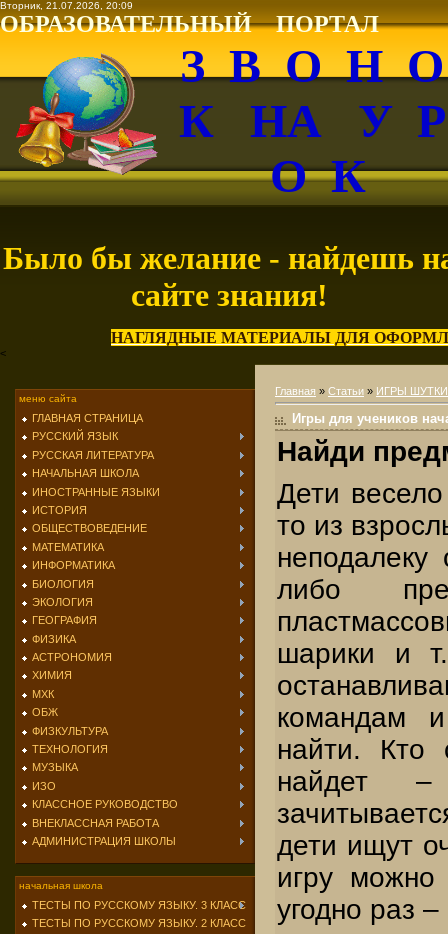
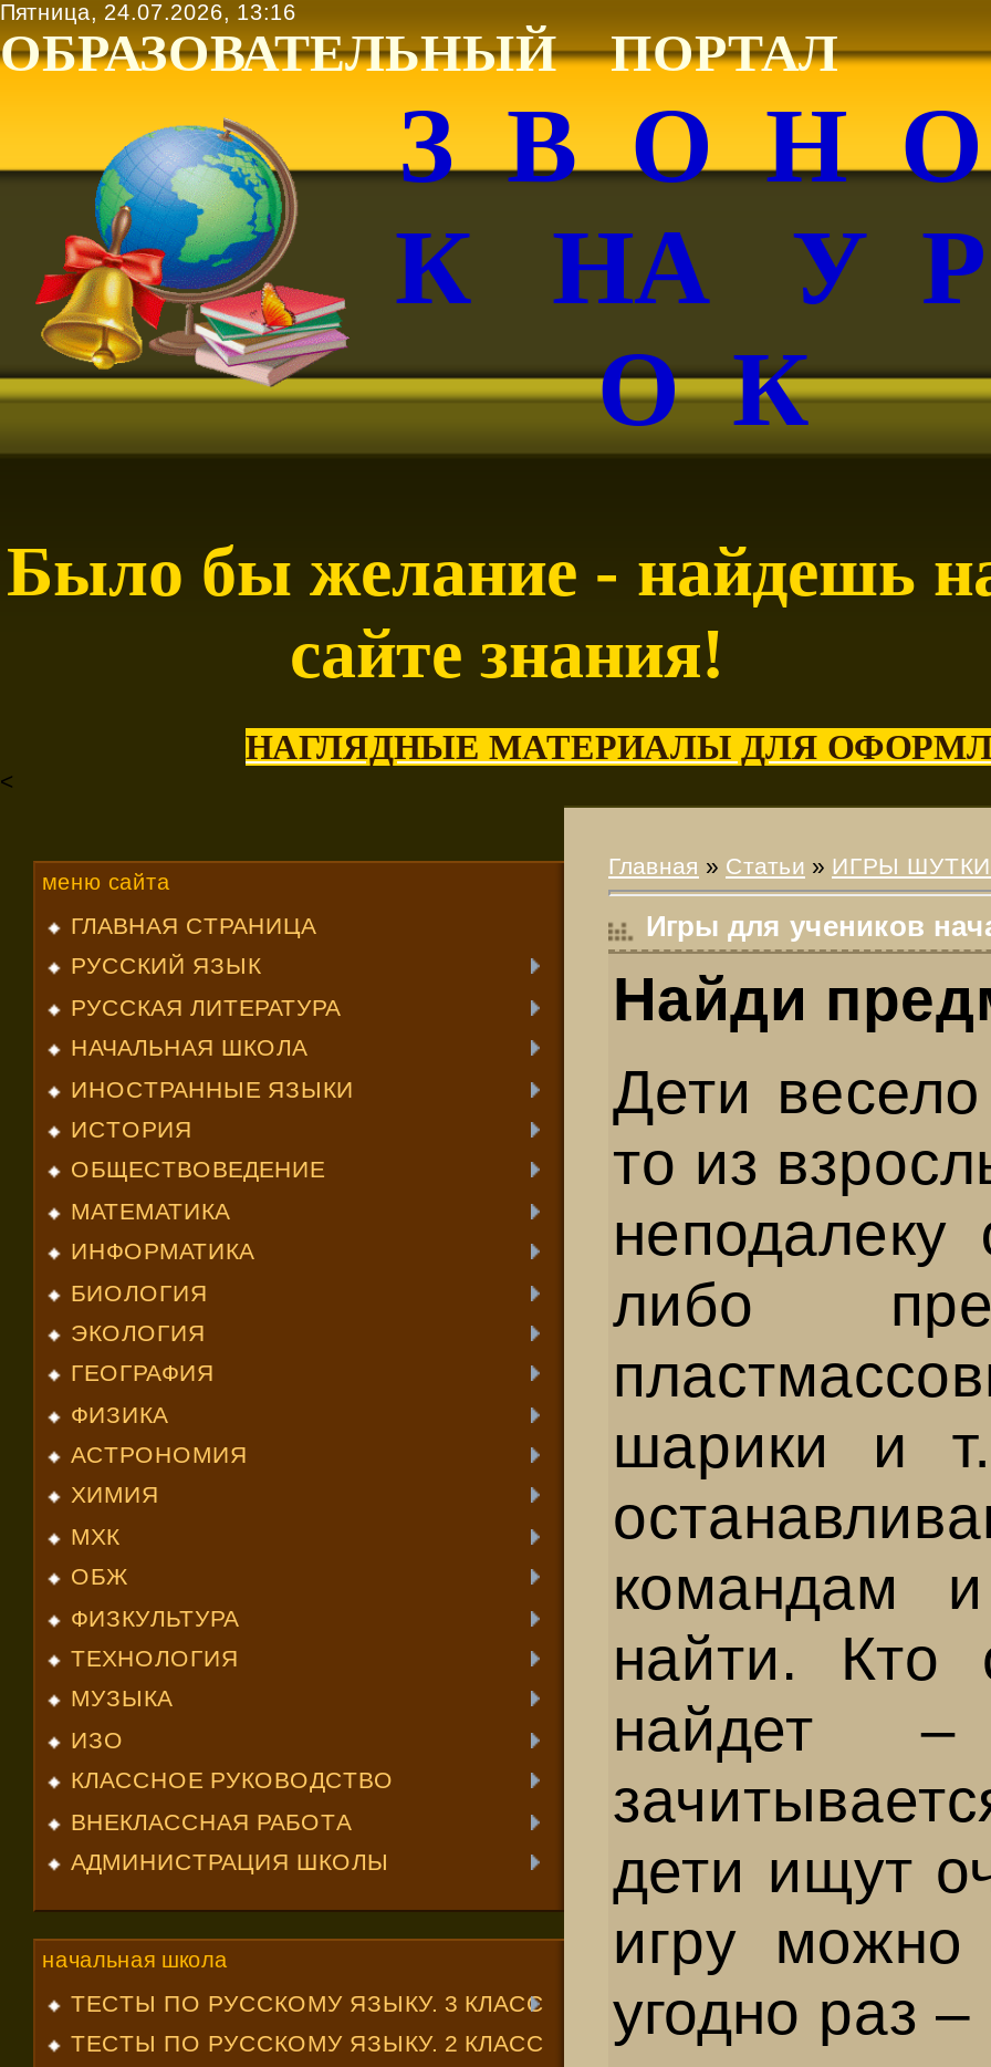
- Вторник, 21.07.2026, 20:09
+ Пятница, 24.07.2026, 13:16
